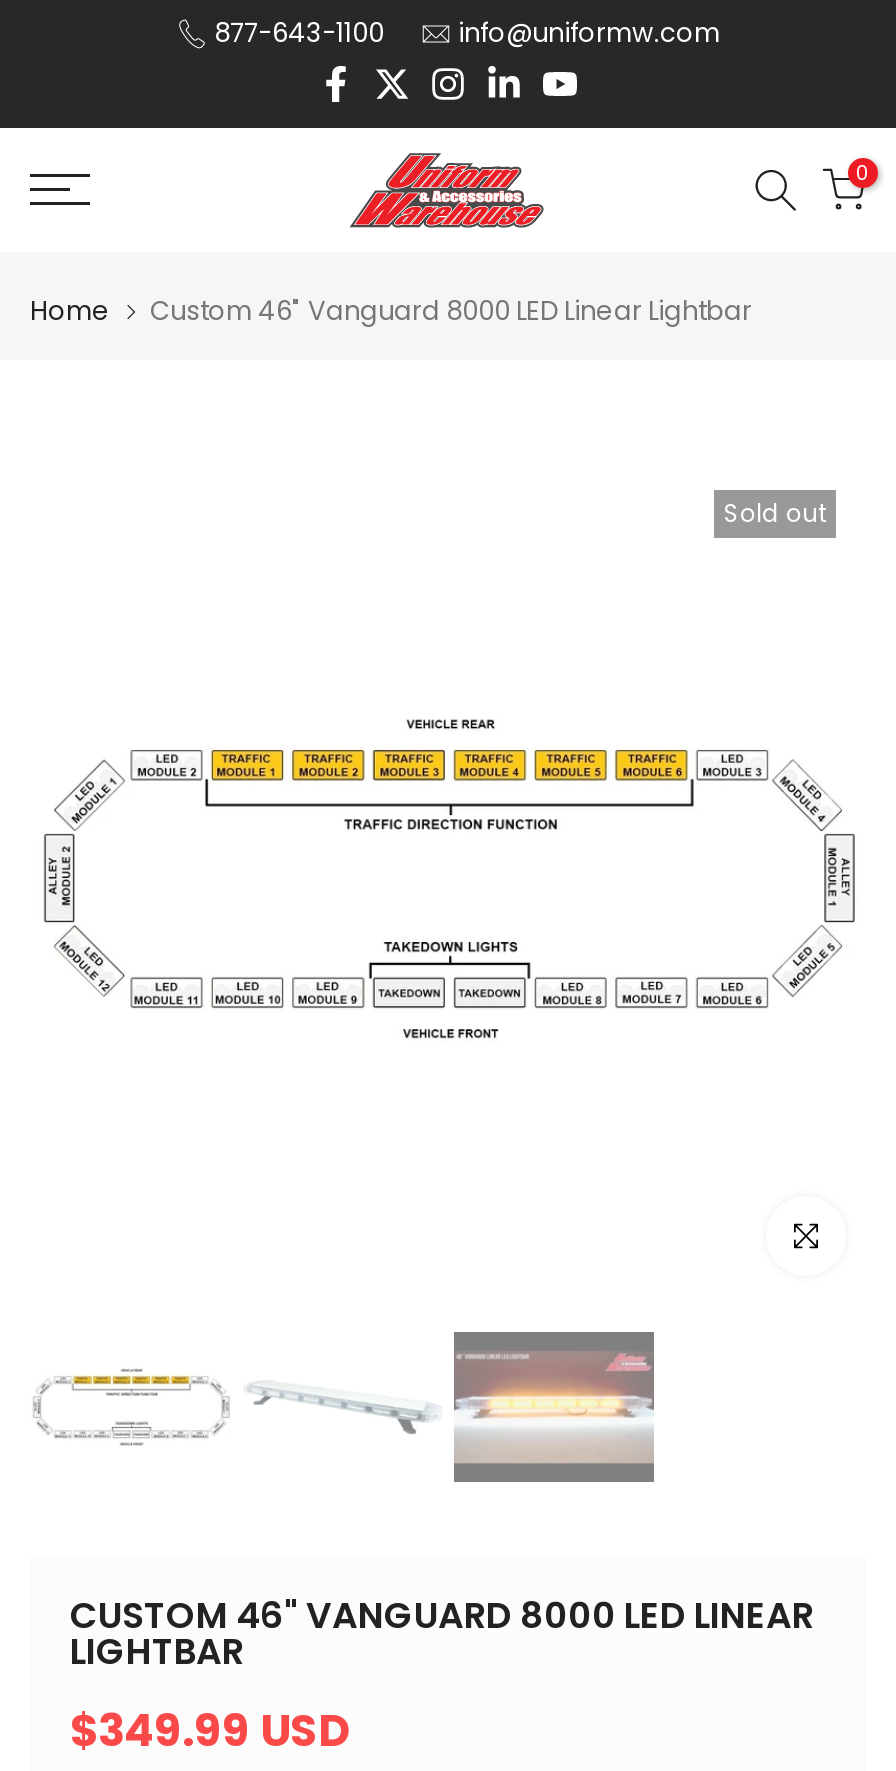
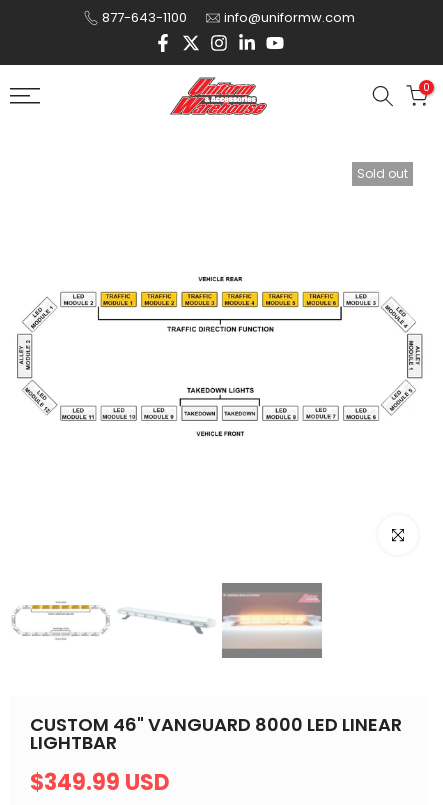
- Home
- Custom 46" Vanguard 8000 LED Linear Lightbar
